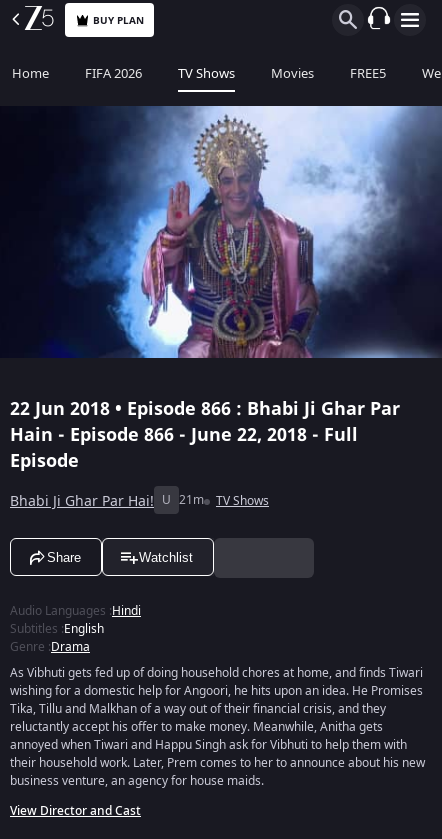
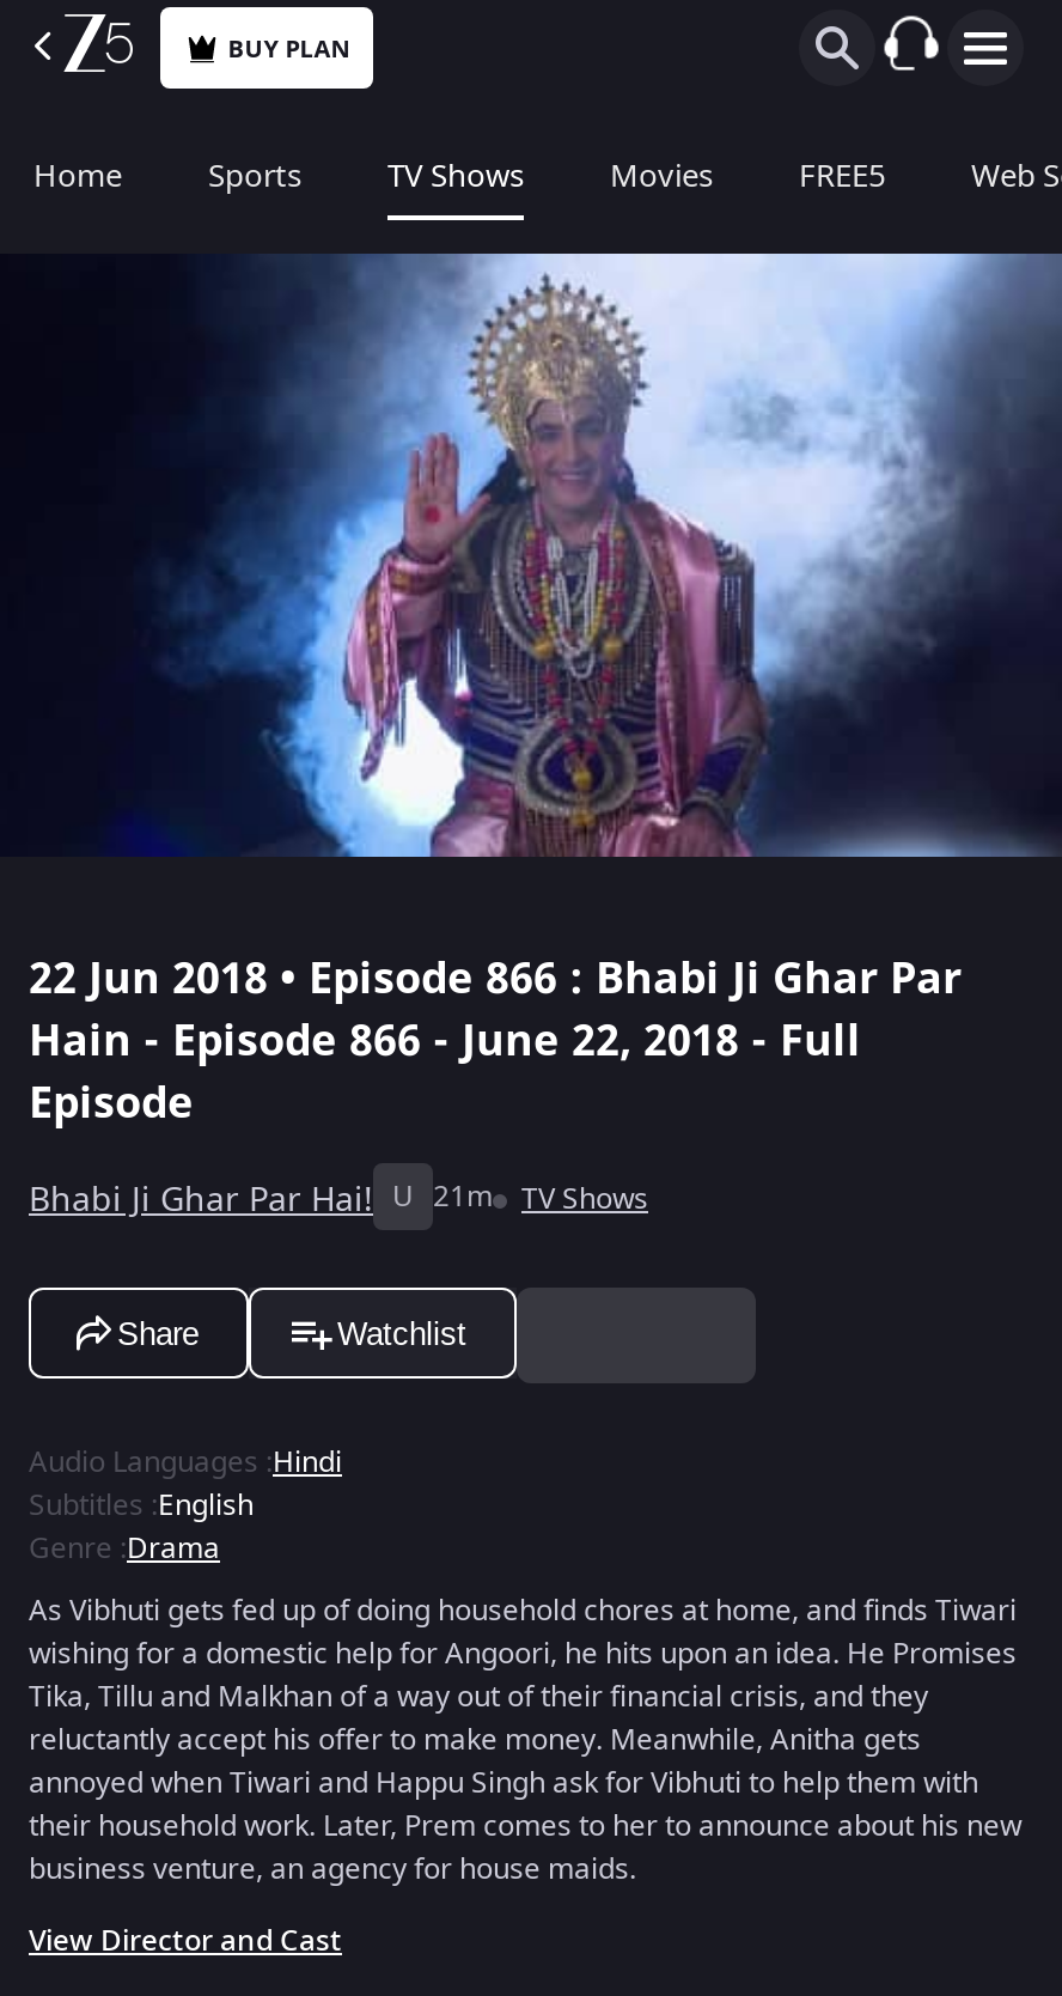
- FIFA 2026
+ Sports
